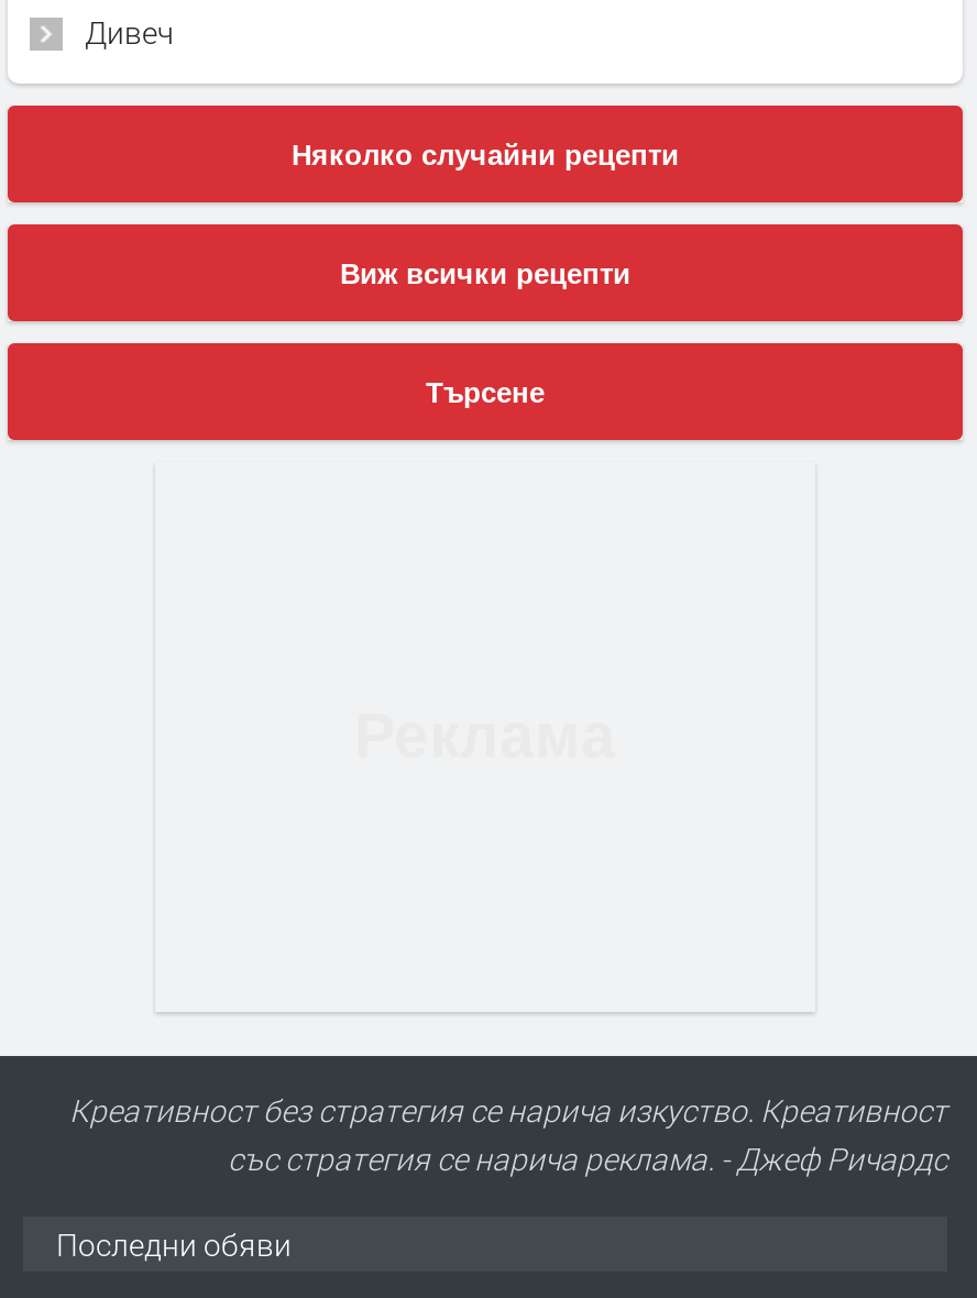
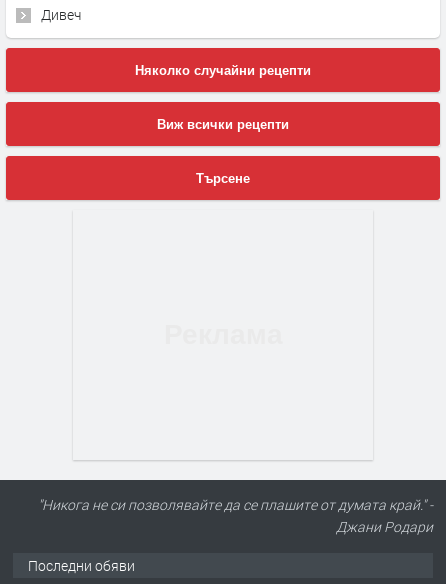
- Креативност без стратегия се нарича изкуство. Креативност
- със стратегия се нарича реклама. - Джеф Ричардс
+ "Никога не си позволявайте да се плашите от думата край." -
+ Джани Родари
